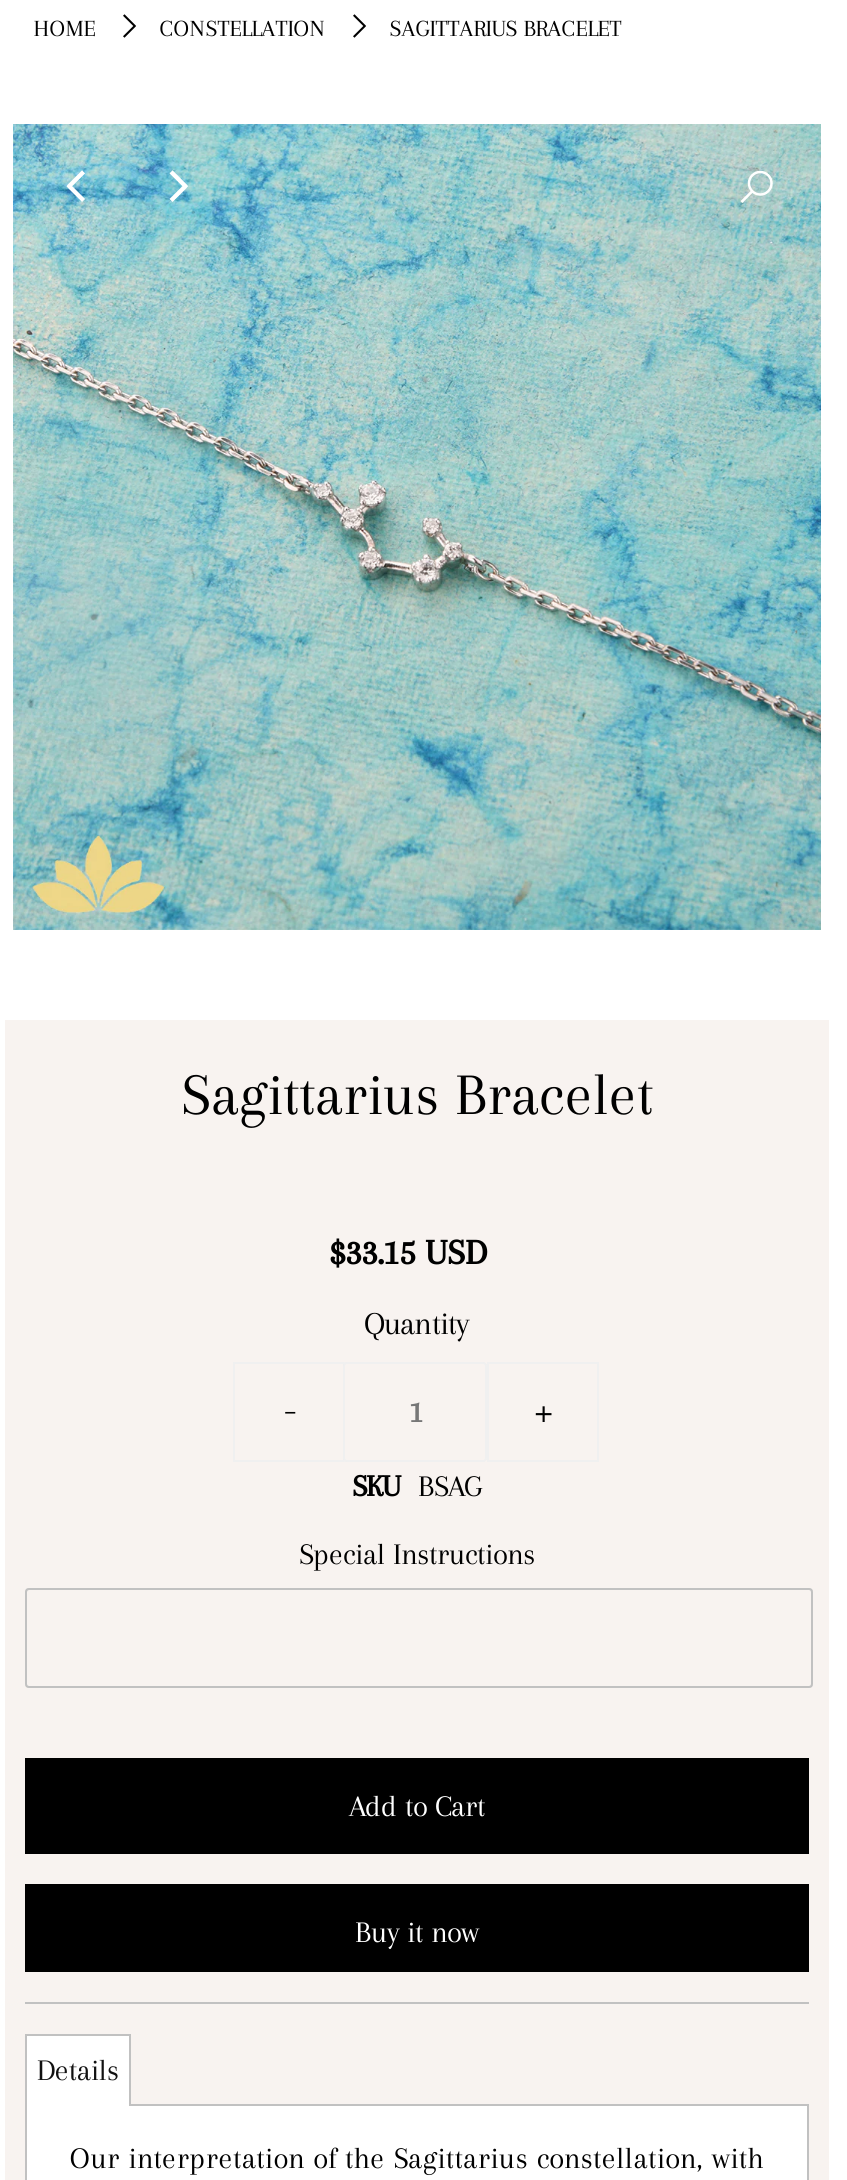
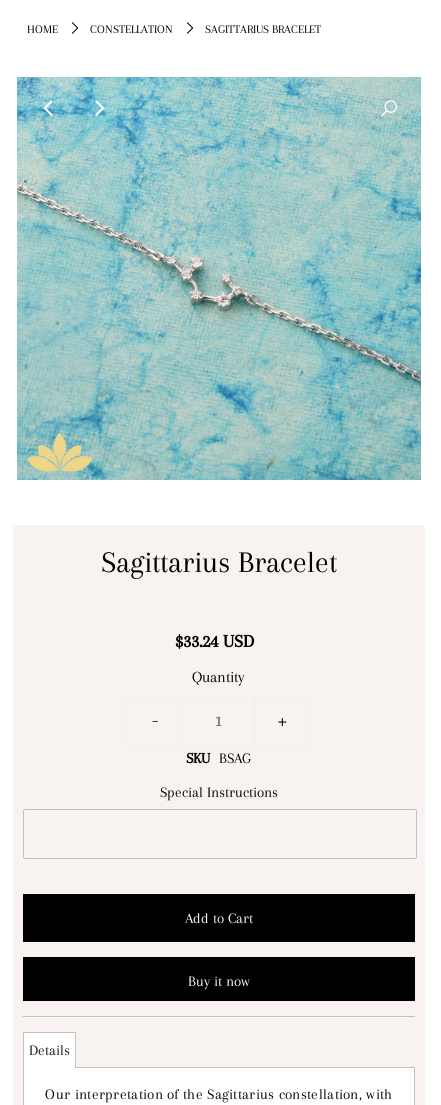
- $33.15 USD
+ $33.24 USD
